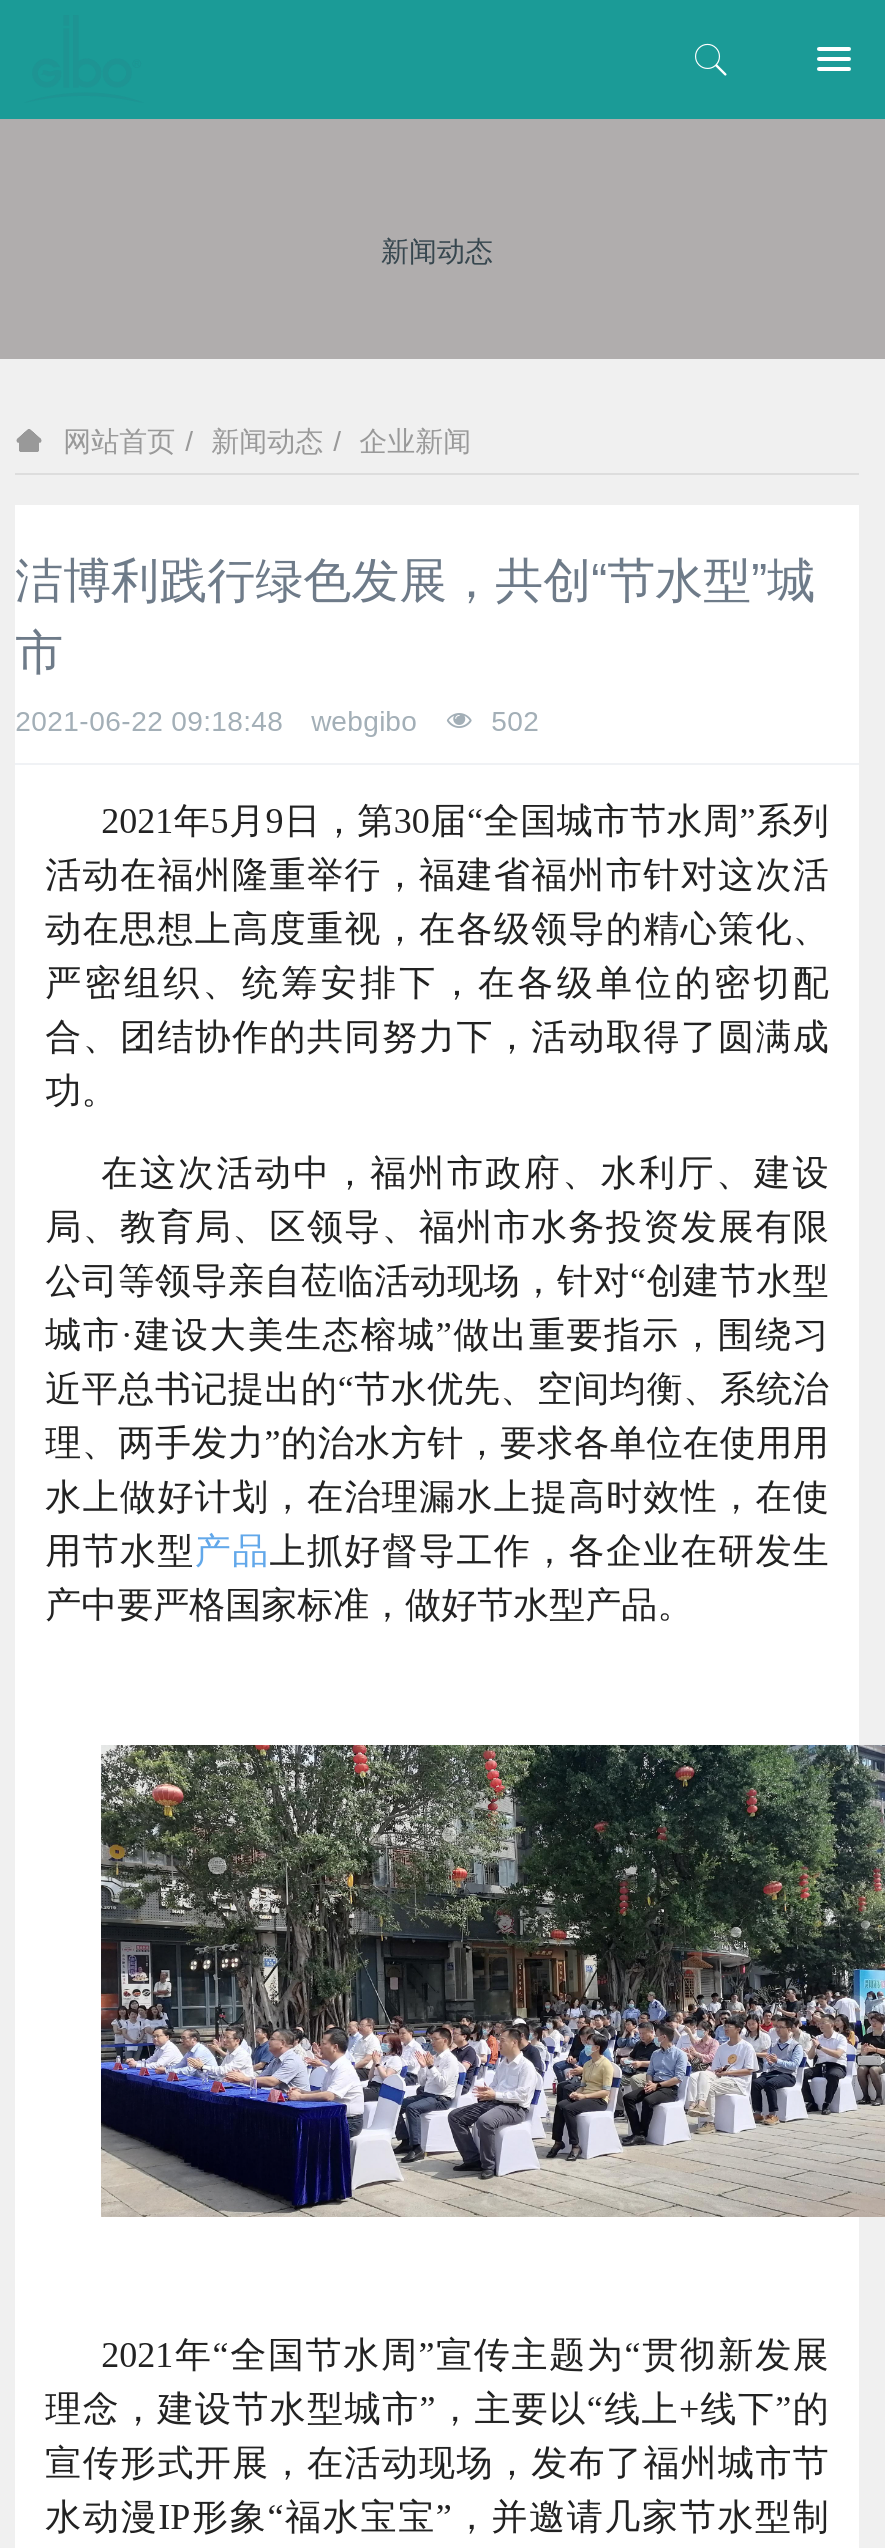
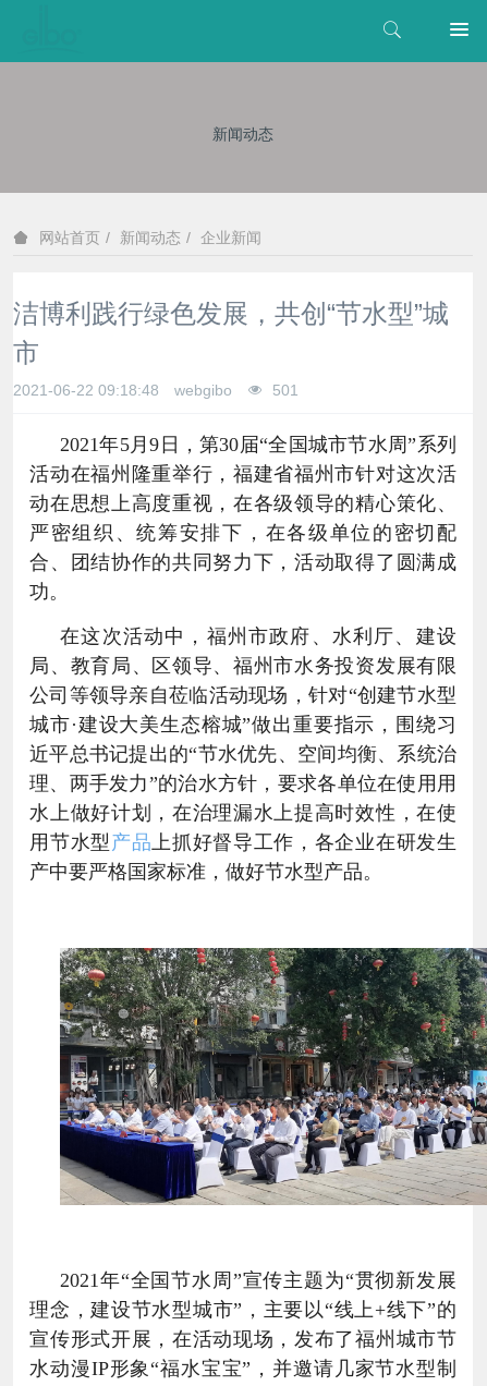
- 502
+ 501
